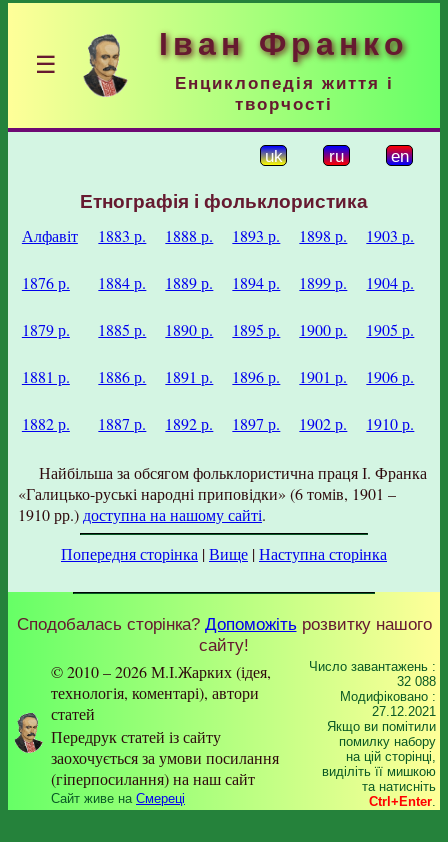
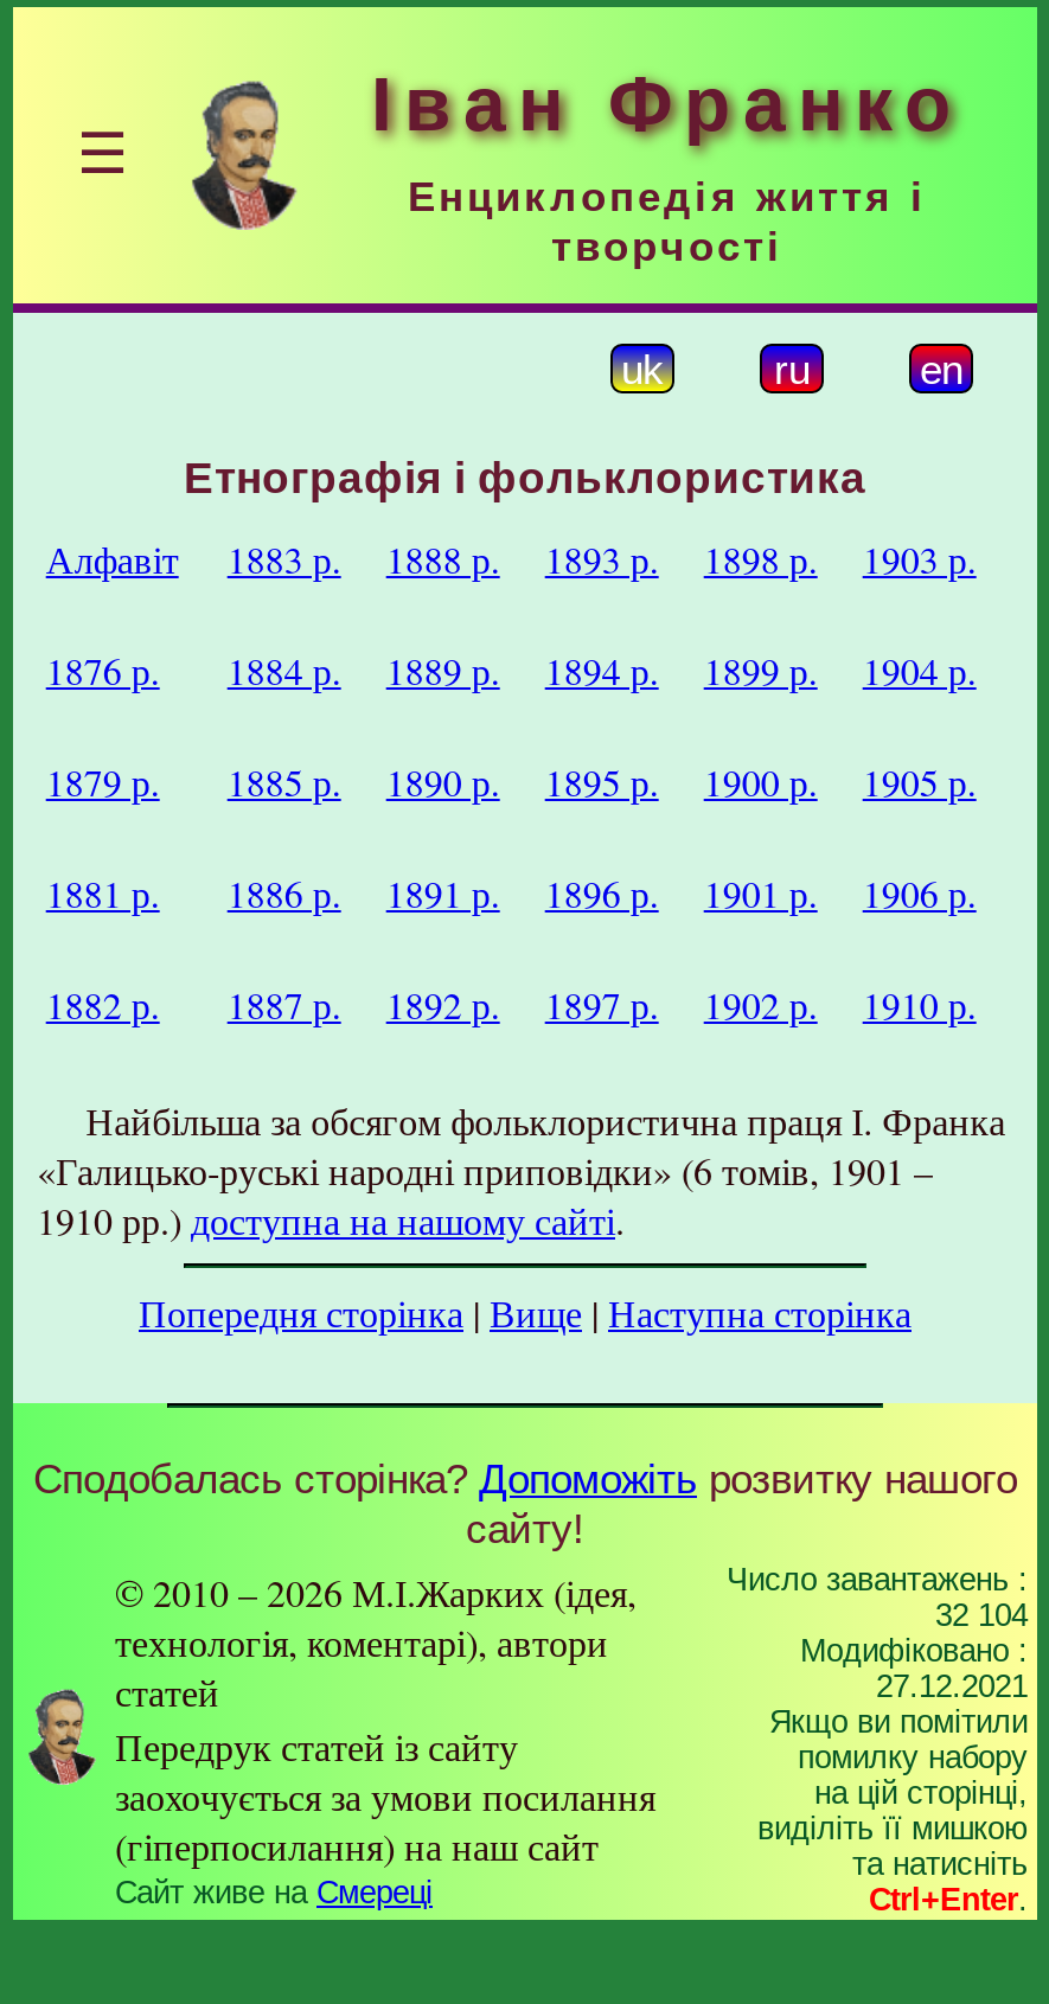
- 32 088
+ 32 104
